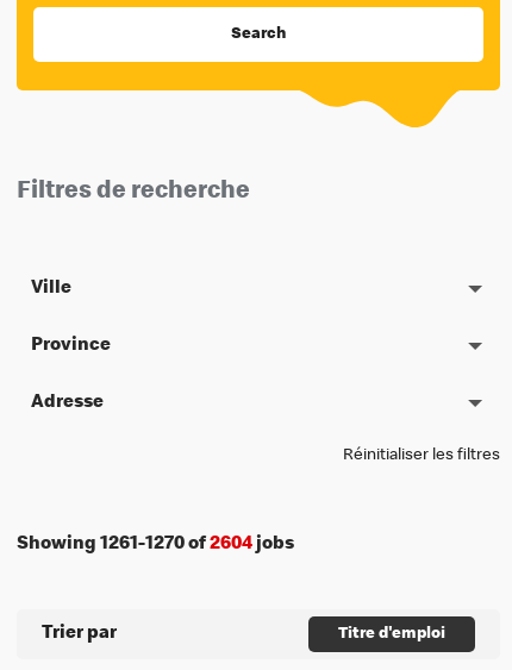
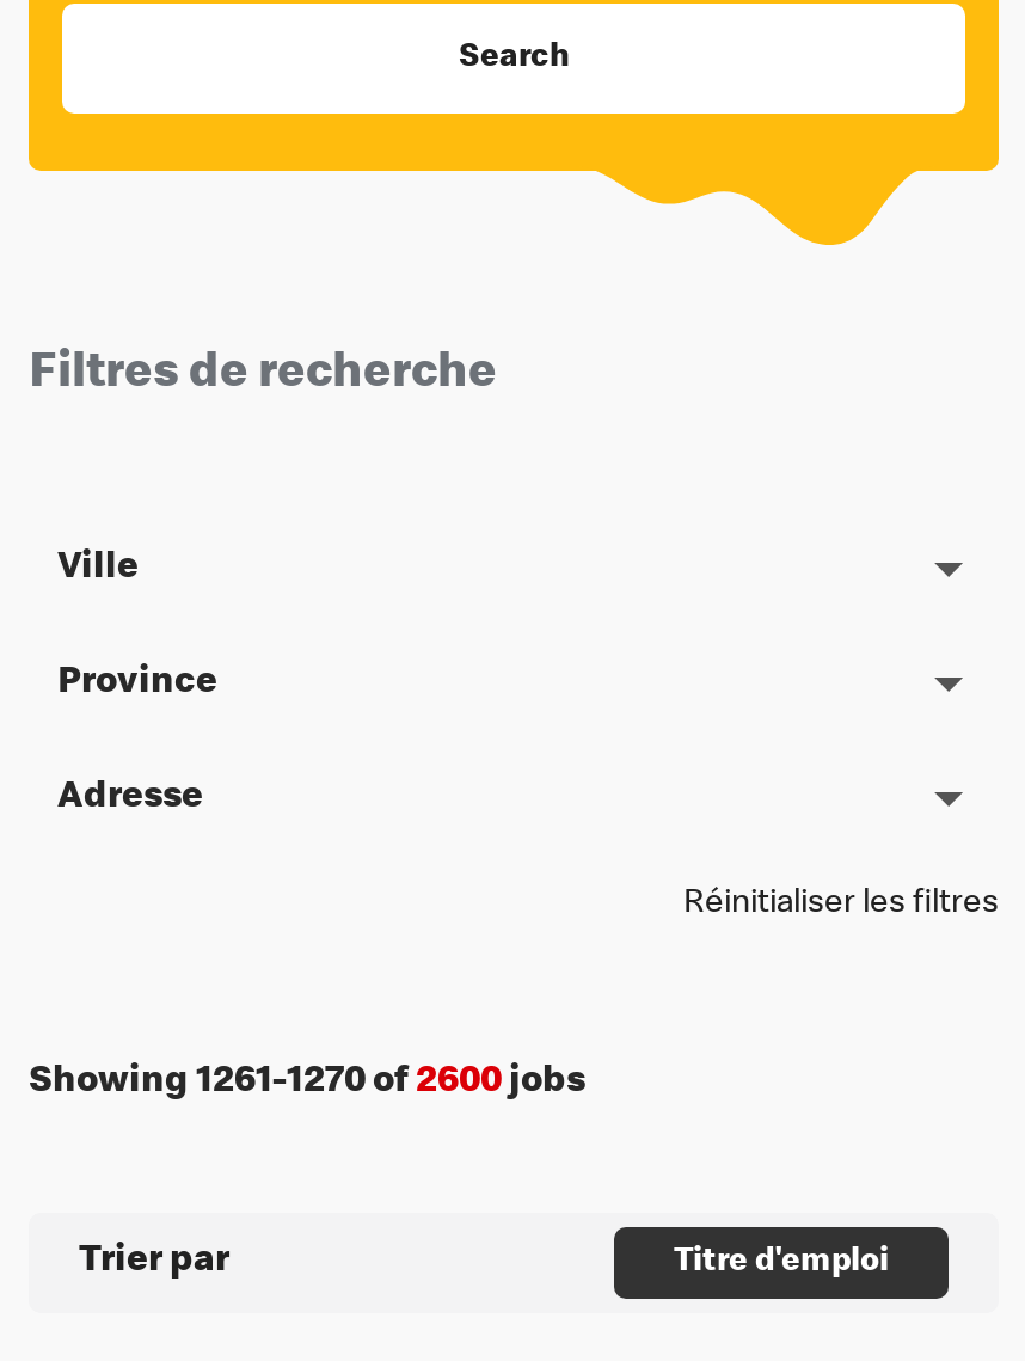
- Showing 1261-1270 of 2604 jobs
+ Showing 1261-1270 of 2600 jobs
